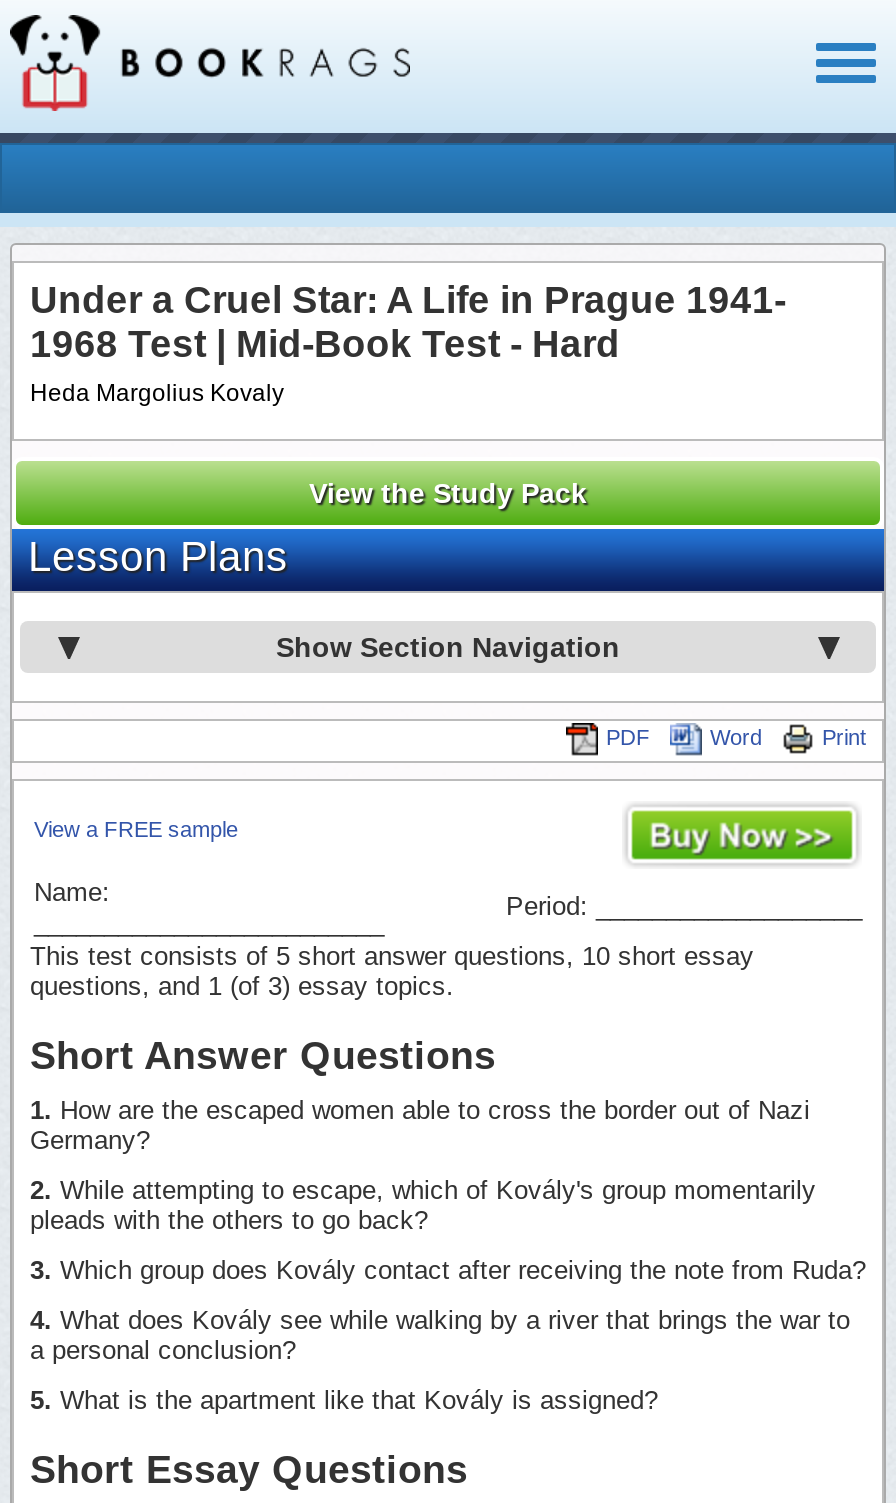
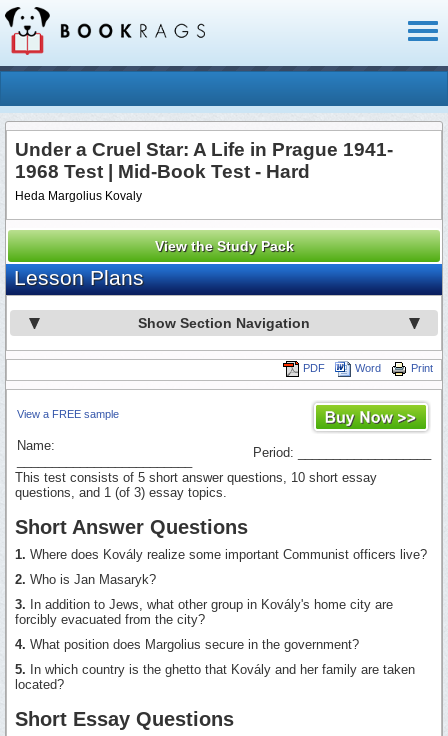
- 1. How are the escaped women able to cross the border out of Nazi
- Germany?
+ 1. Where does Kovály realize some important Communist officers live?

- 2. While attempting to escape, which of Kovály's group momentarily
- pleads with the others to go back?
+ 2. Who is Jan Masaryk?

- 3. Which group does Kovály contact after receiving the note from Ruda?
+ 3. In addition to Jews, what other group in Kovály's home city are
+ forcibly evacuated from the city?

- 4. What does Kovály see while walking by a river that brings the war to
- a personal conclusion?
+ 4. What position does Margolius secure in the government?

- 5. What is the apartment like that Kovály is assigned?
+ 5. In which country is the ghetto that Kovály and her family are taken
+ located?
